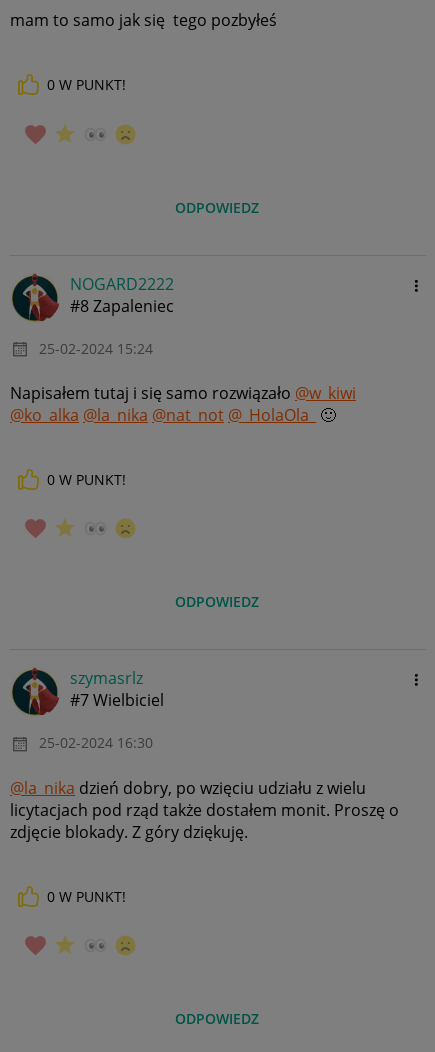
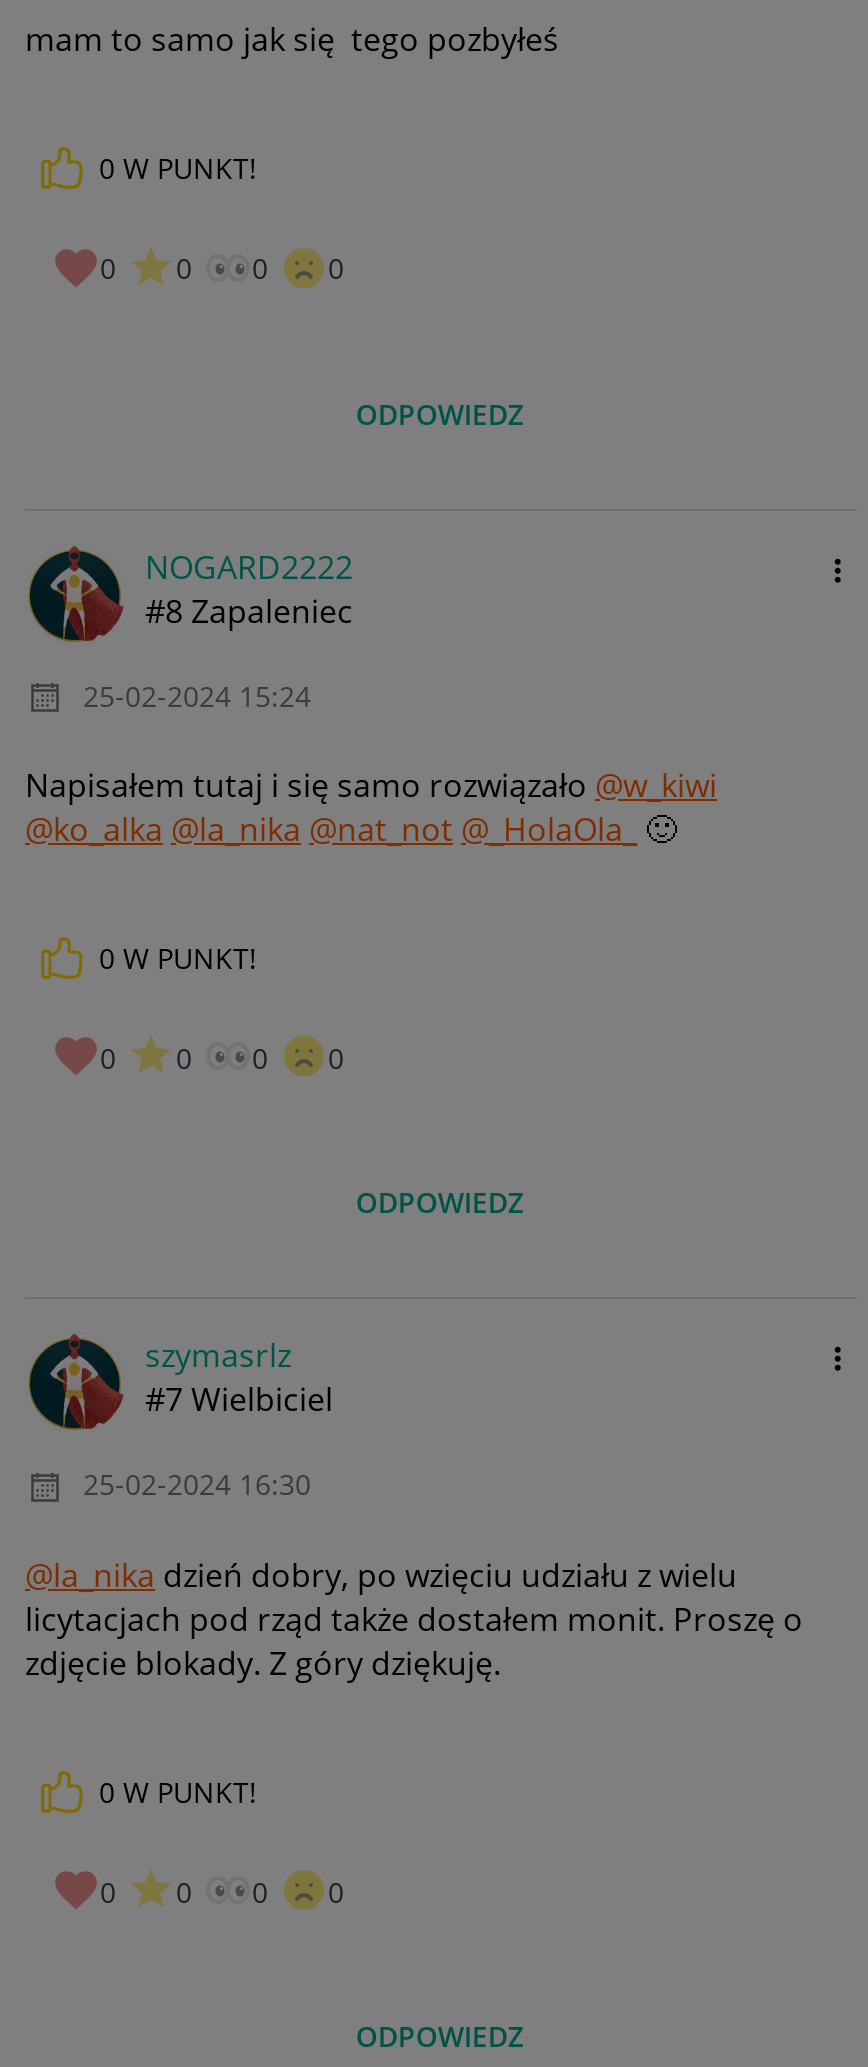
+ 0
+ 0
+ 0
+ 0

+ 0
+ 0
+ 0
+ 0

+ 0
+ 0
+ 0
+ 0
